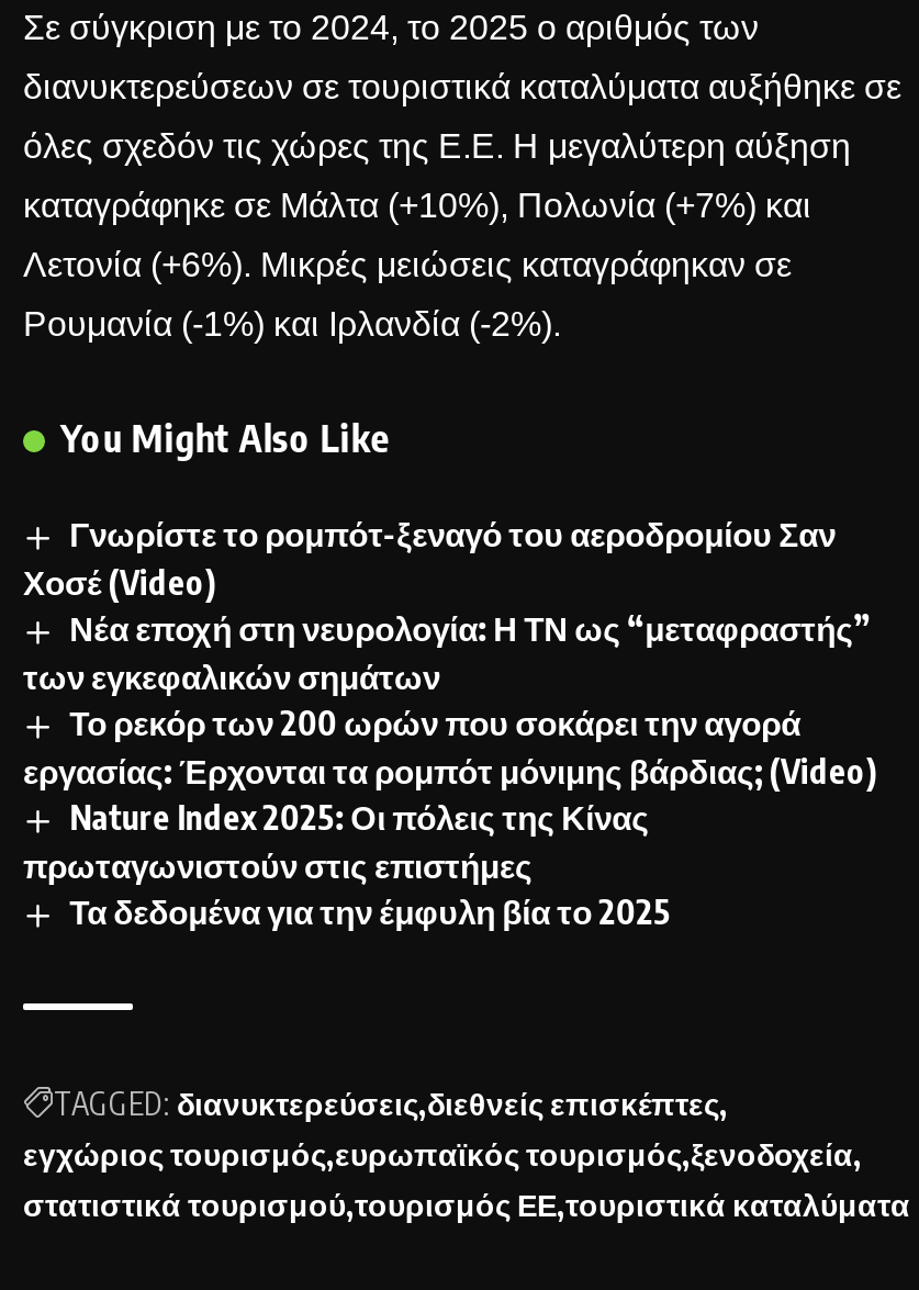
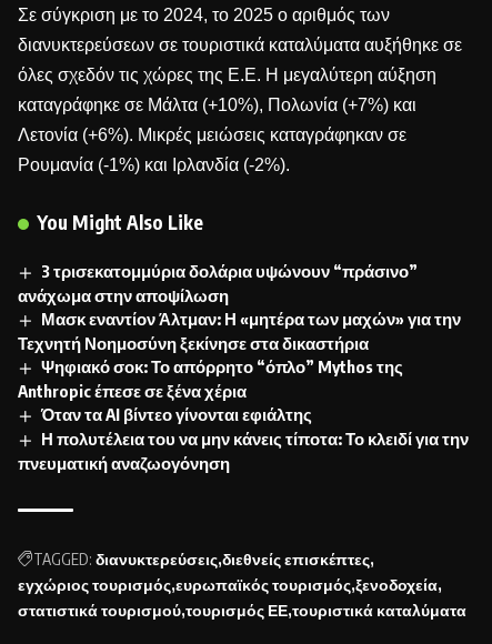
- Γνωρίστε το ρομπότ-ξεναγό του αεροδρομίου Σαν
- Χοσέ (Video)
- Νέα εποχή στη νευρολογία: Η ΤΝ ως “μεταφραστής”
- των εγκεφαλικών σημάτων
- Το ρεκόρ των 200 ωρών που σοκάρει την αγορά
- εργασίας: Έρχονται τα ρομπότ μόνιμης βάρδιας; (Video)
- Nature Index 2025: Οι πόλεις της Κίνας
- πρωταγωνιστούν στις επιστήμες
- Τα δεδομένα για την έμφυλη βία το 2025
+ 3 τρισεκατομμύρια δολάρια υψώνουν “πράσινο”
+ ανάχωμα στην αποψίλωση
+ Μασκ εναντίον Άλτμαν: Η «μητέρα των μαχών» για την
+ Τεχνητή Νοημοσύνη ξεκίνησε στα δικαστήρια
+ Ψηφιακό σοκ: Το απόρρητο “όπλο” Mythos της
+ Anthropic έπεσε σε ξένα χέρια
+ Όταν τα AI βίντεο γίνονται εφιάλτης
+ Η πολυτέλεια του να μην κάνεις τίποτα: Το κλειδί για την
+ πνευματική αναζωογόνηση
